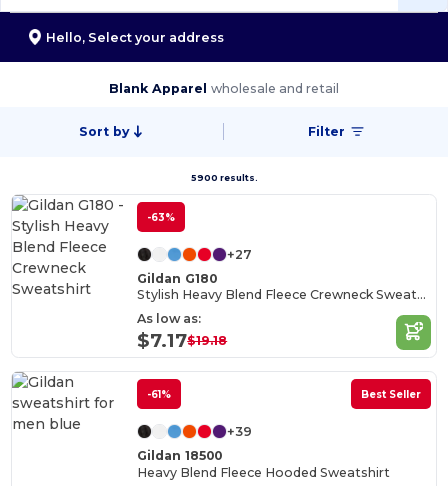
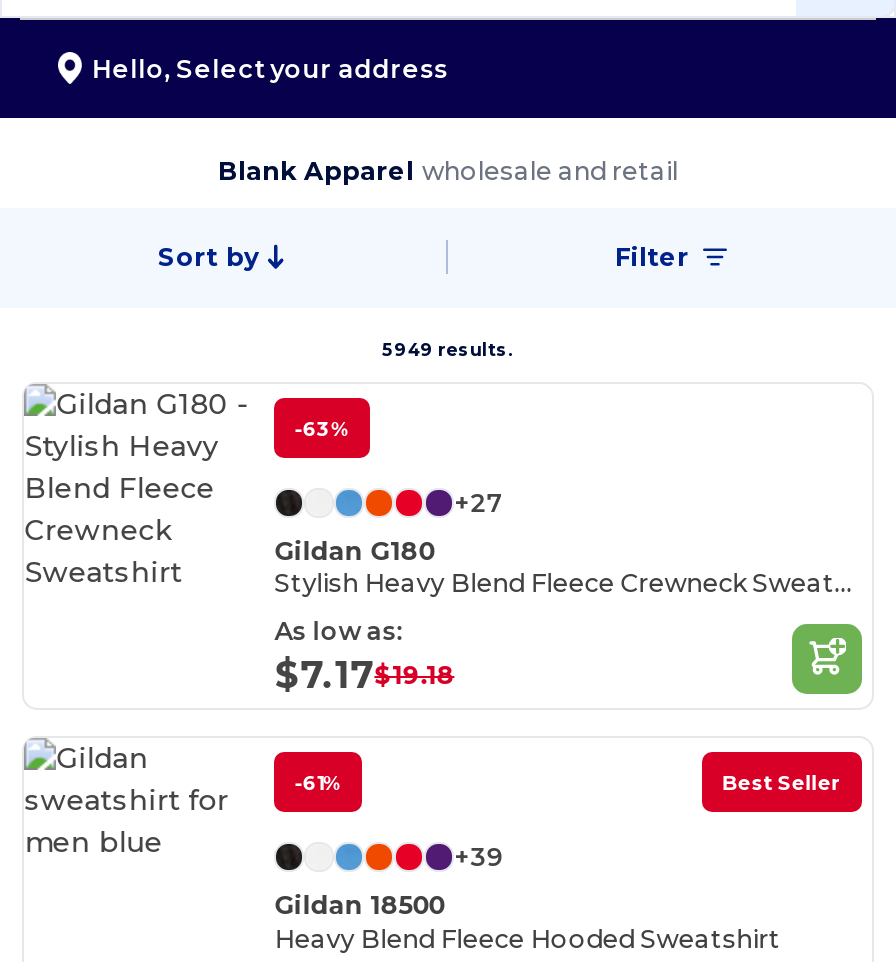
- 5900 results.
+ 5949 results.
